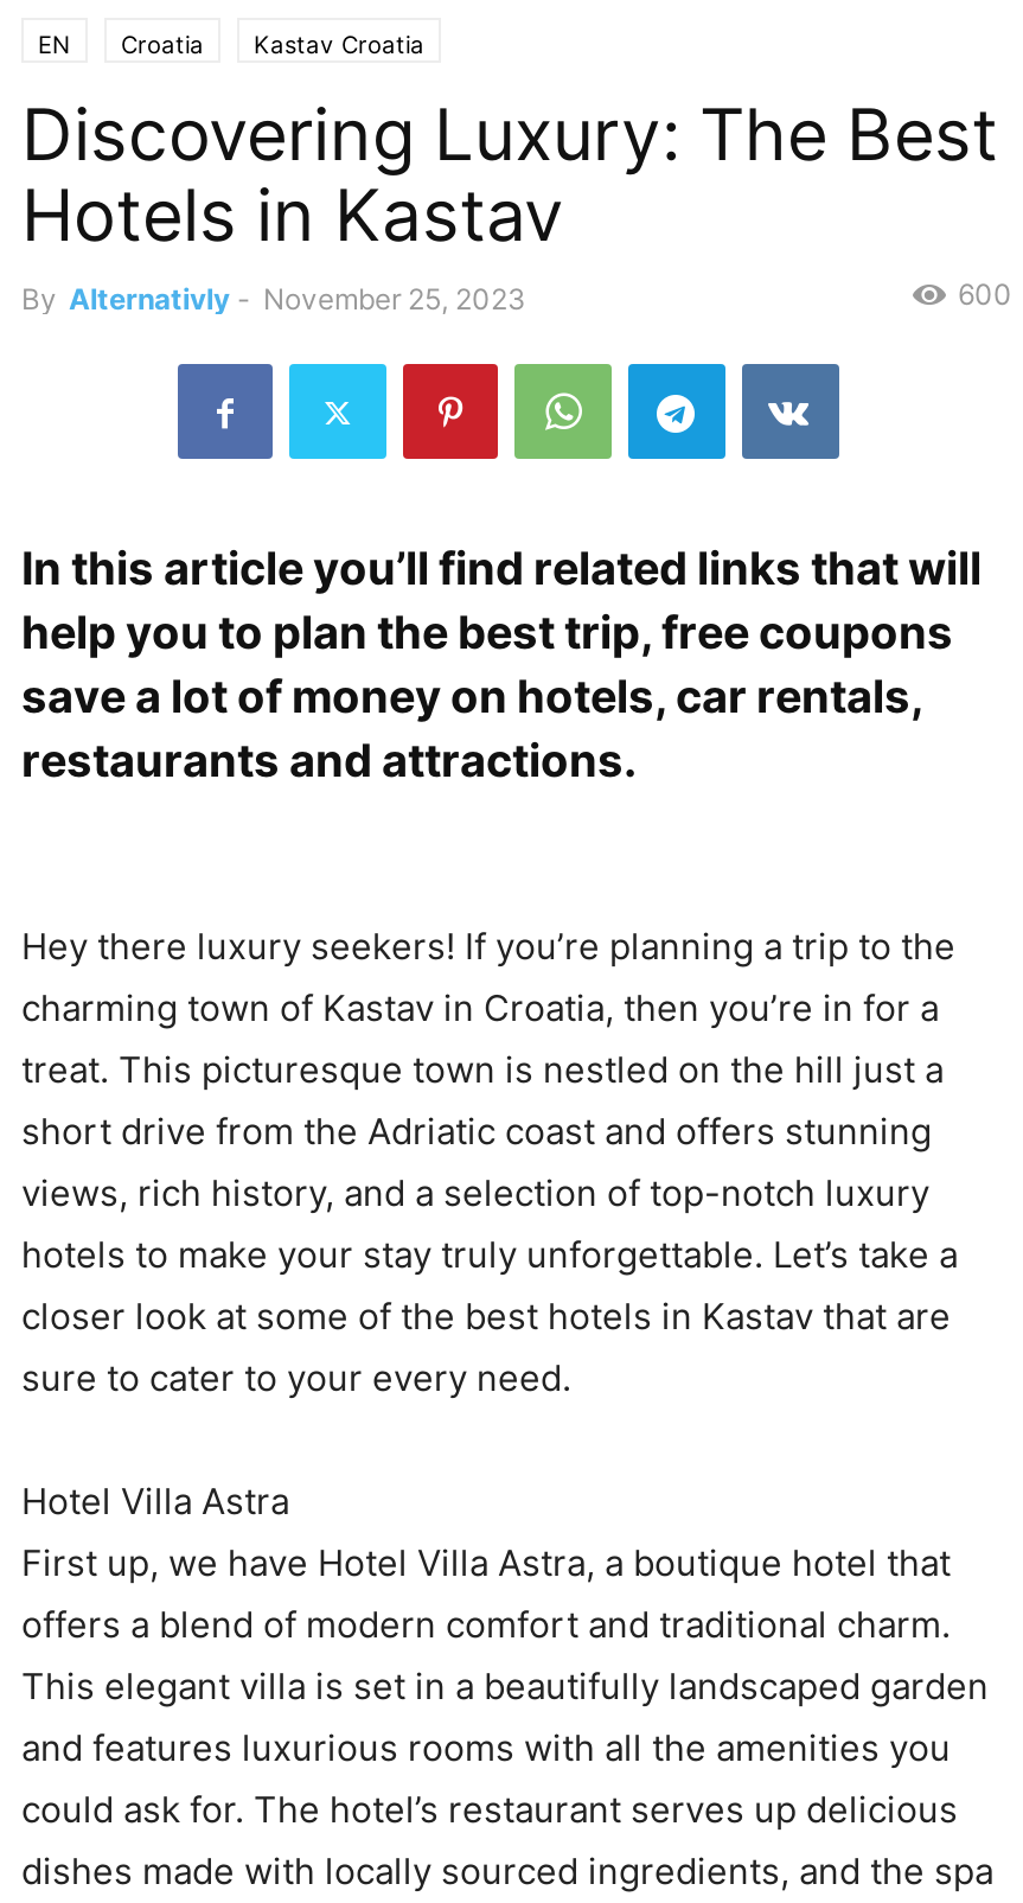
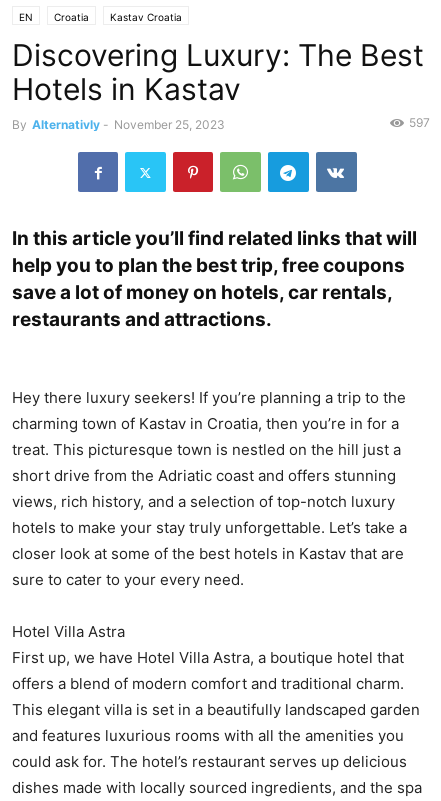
- 600
+ 597
